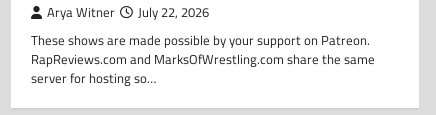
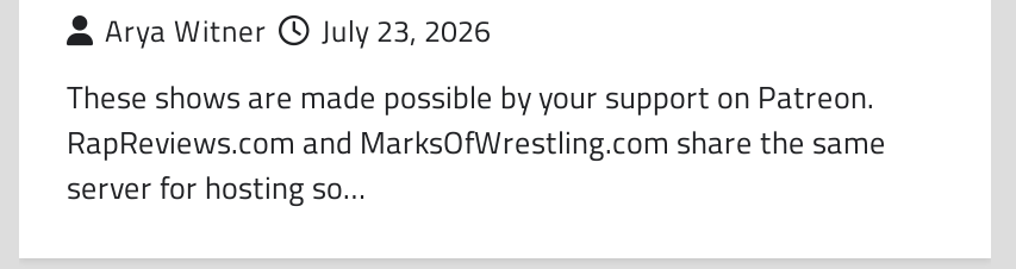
- Arya Witner July 22, 2026
+ Arya Witner July 23, 2026
